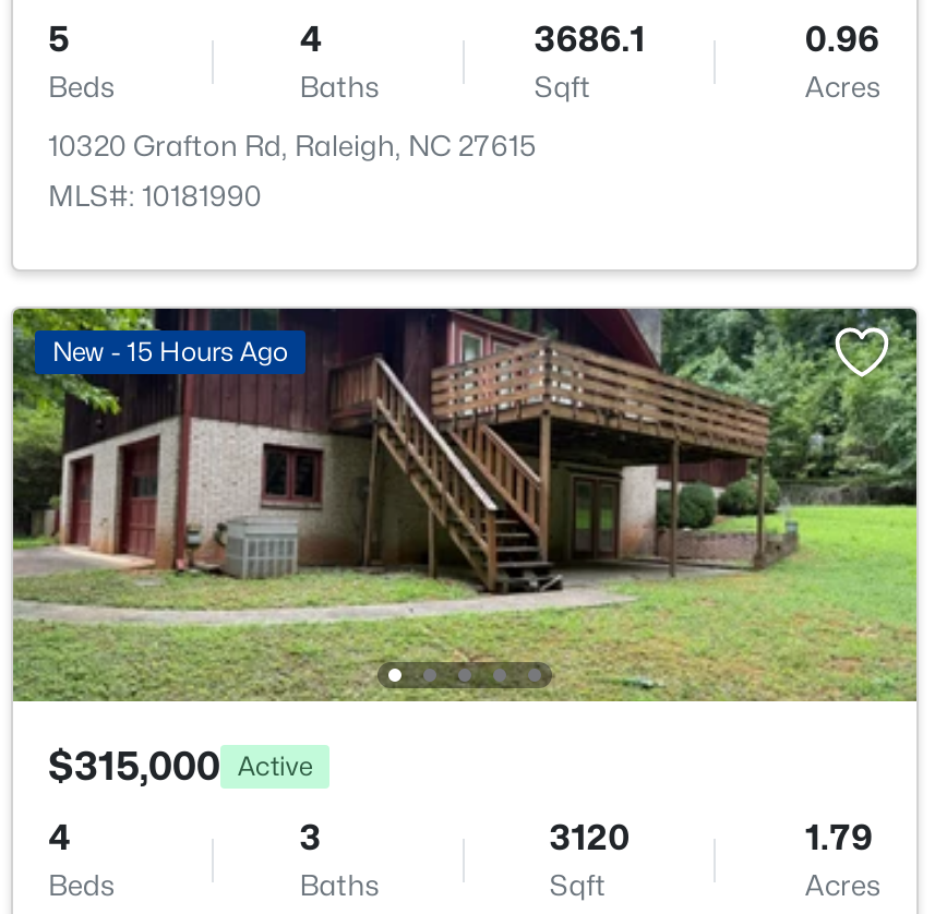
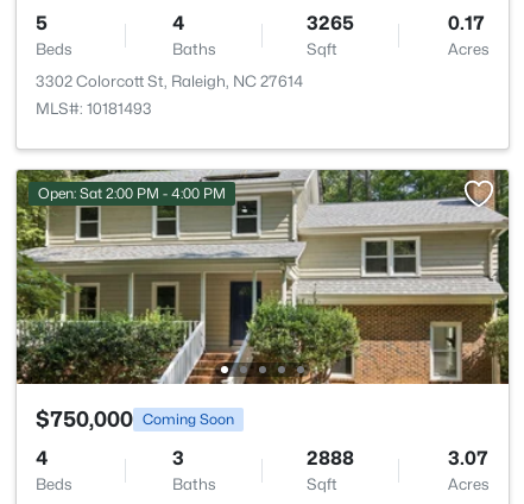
- 3686.1
+ 3265

- 0.96
+ 0.17

- 10320 Grafton Rd, Raleigh, NC 27615
- MLS#: 10181990
+ 3302 Colorcott St, Raleigh, NC 27614
+ MLS#: 10181493

- [image]
- New - 15 Hours Ago
+ [image]
+ Open: Sat 2:00 PM - 4:00 PM

- $315,000 Active
+ $750,000 Coming Soon

- 3120
+ 2888

- 1.79
+ 3.07
